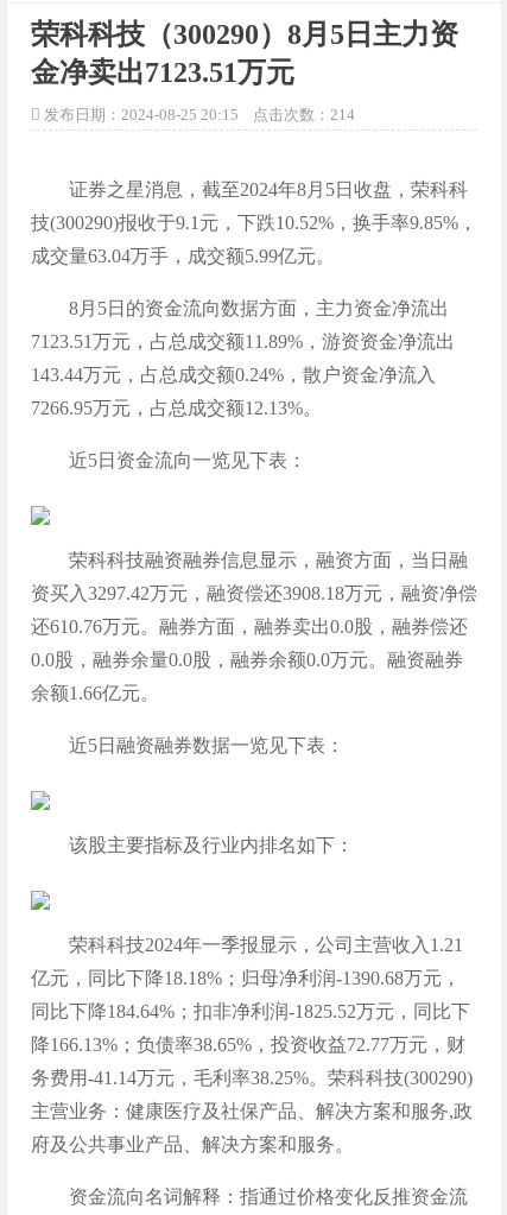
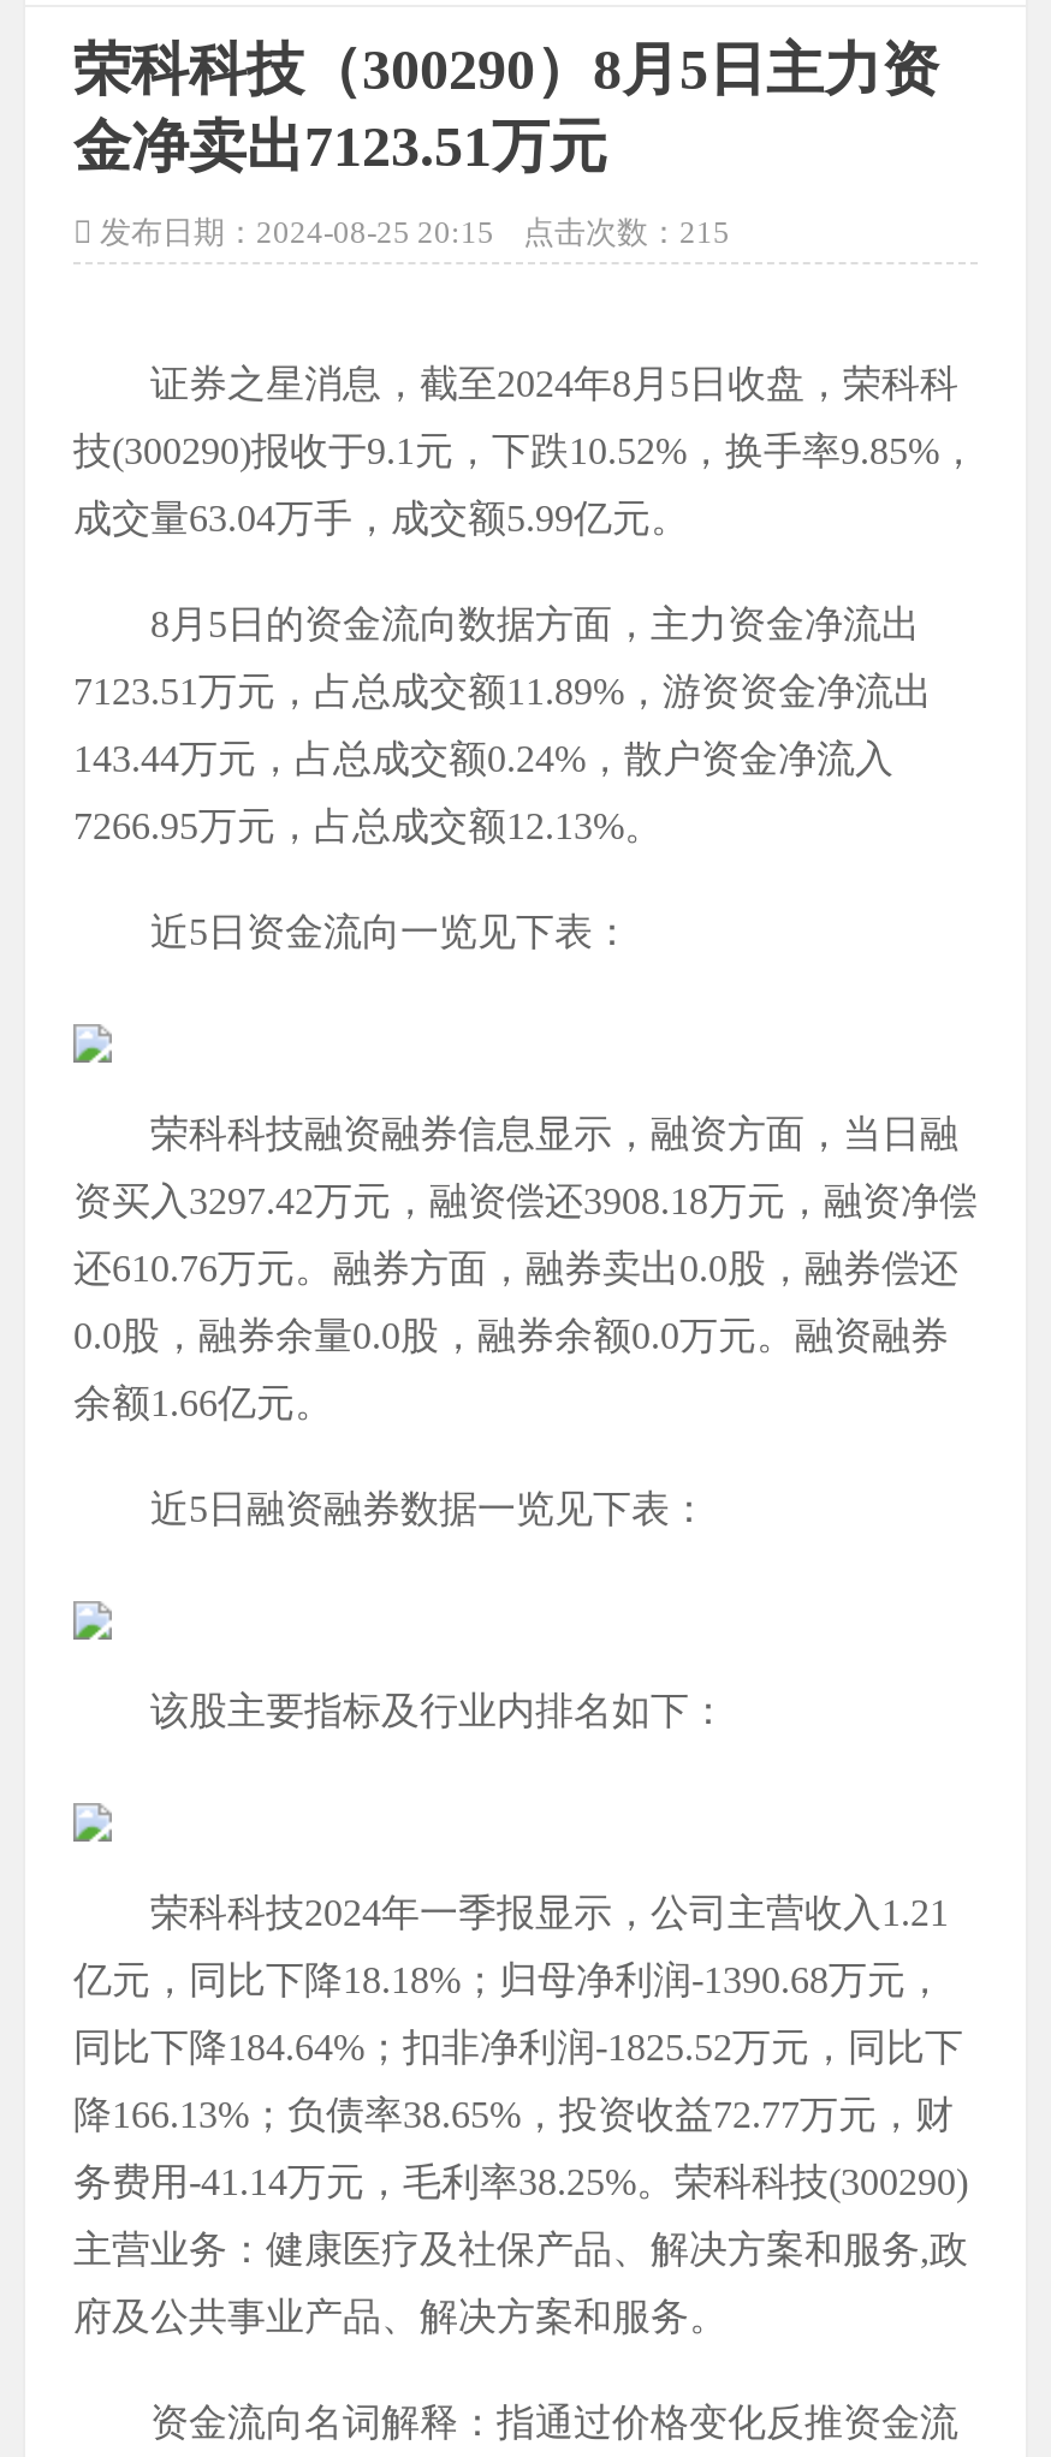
- 发布日期：2024-08-25 20:15 点击次数：214
+ 发布日期：2024-08-25 20:15 点击次数：215
